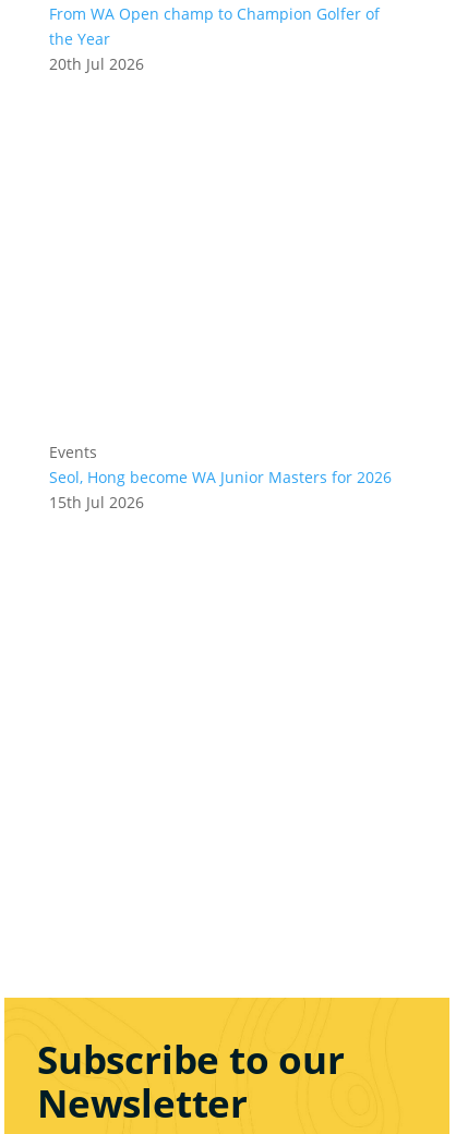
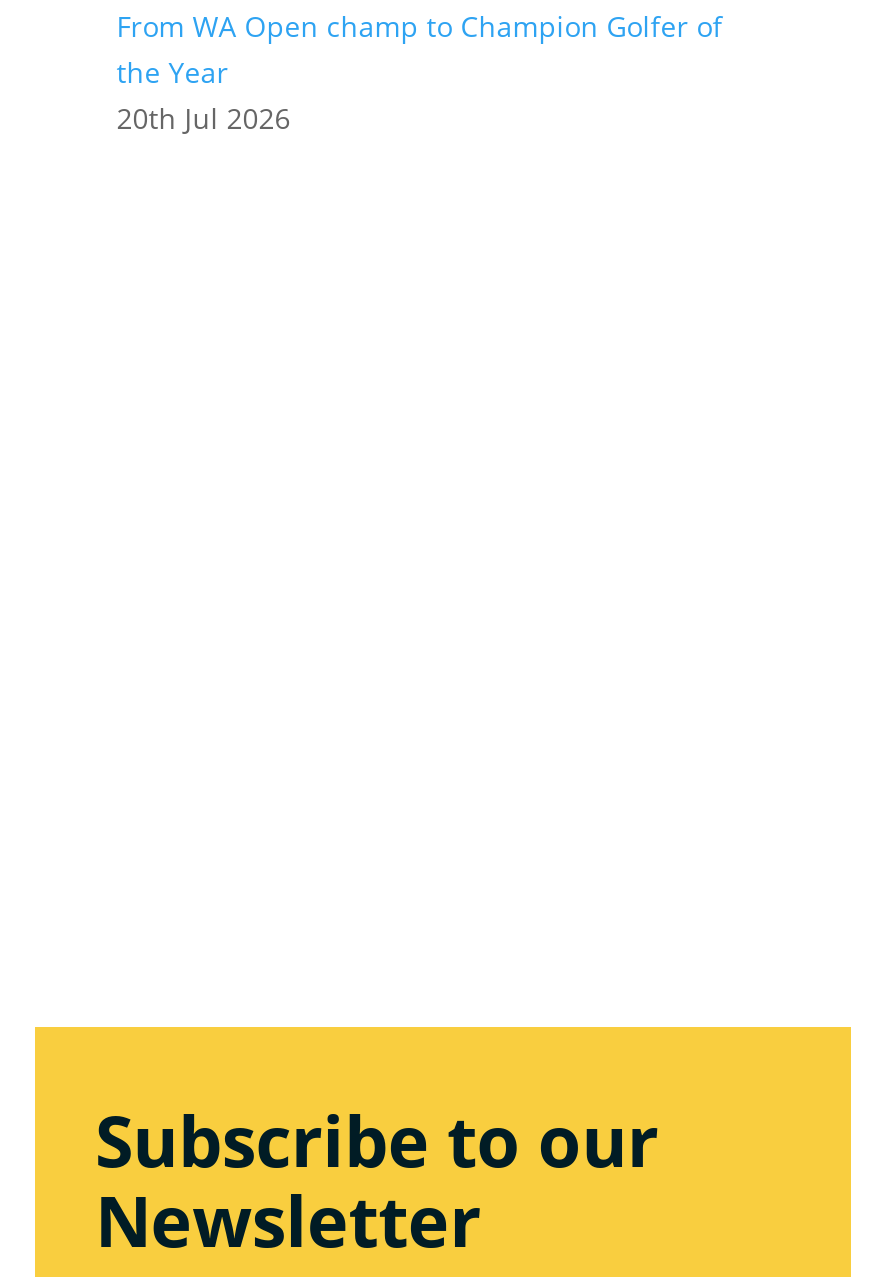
- Events
- Seol, Hong become WA Junior Masters for 2026
- 15th Jul 2026
